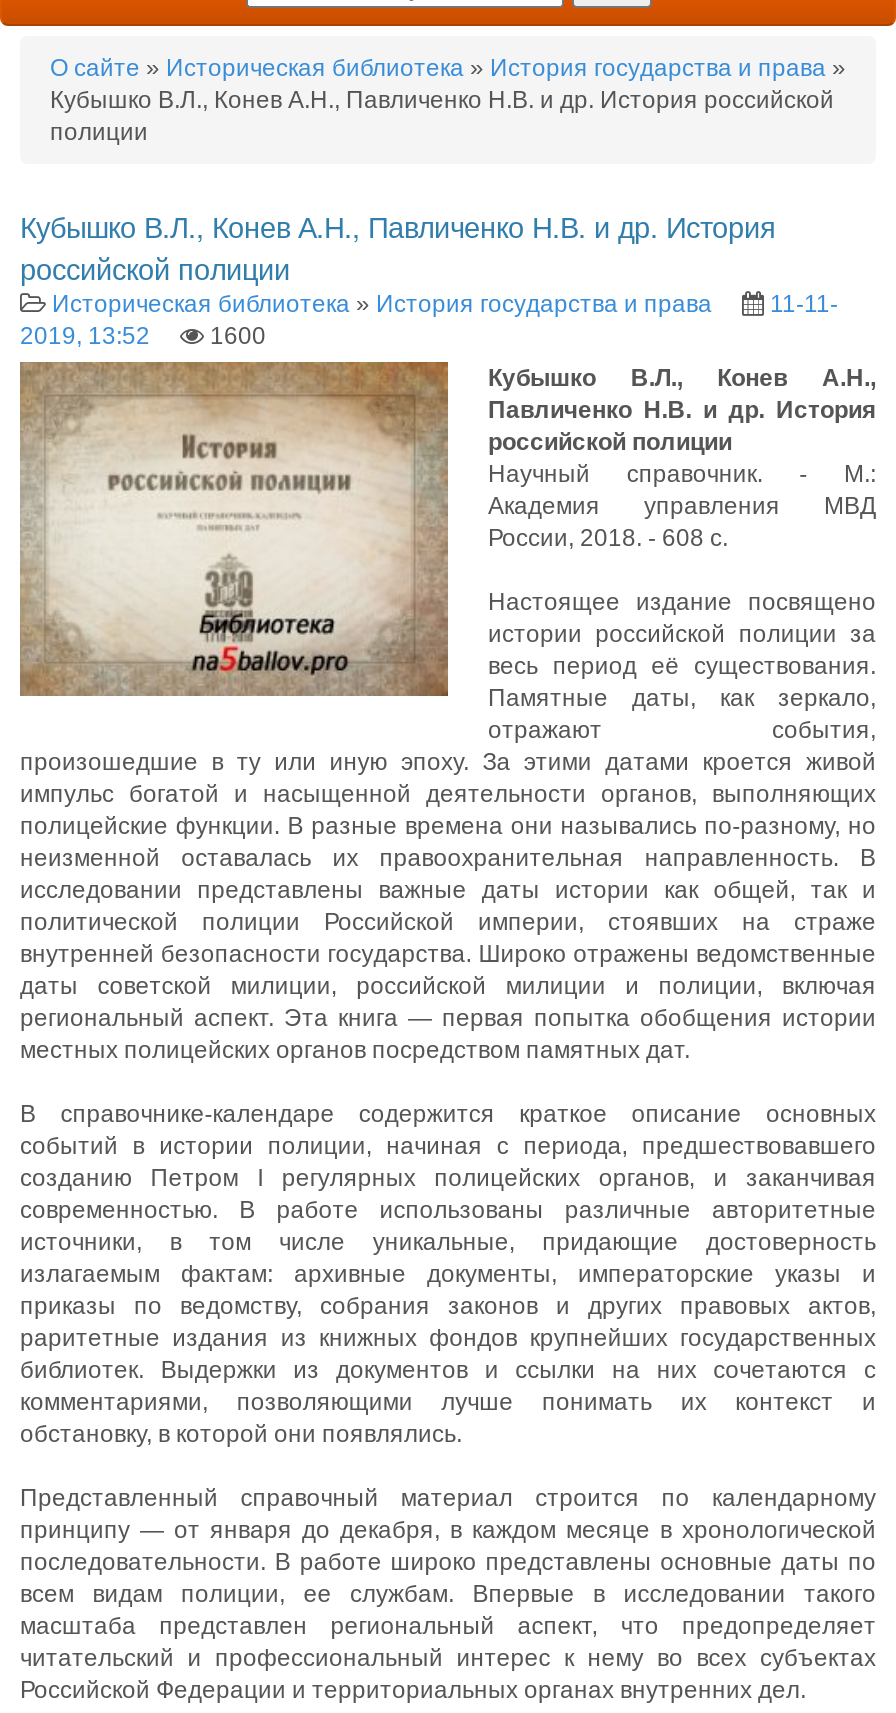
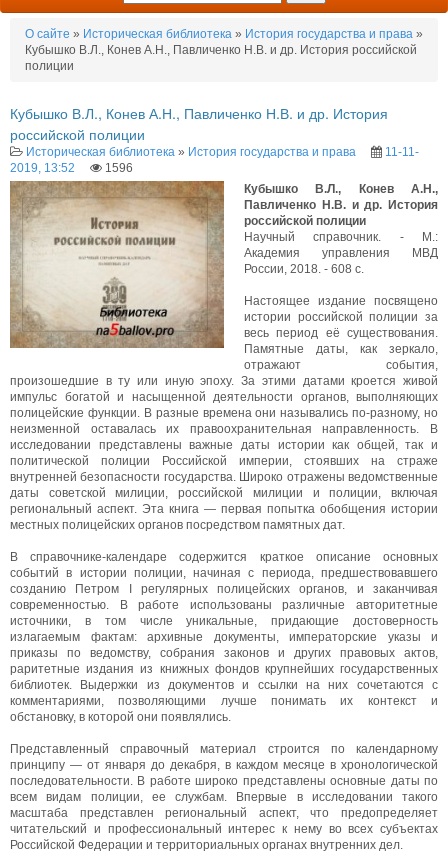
- 2019, 13:52 1600
+ 2019, 13:52 1596
